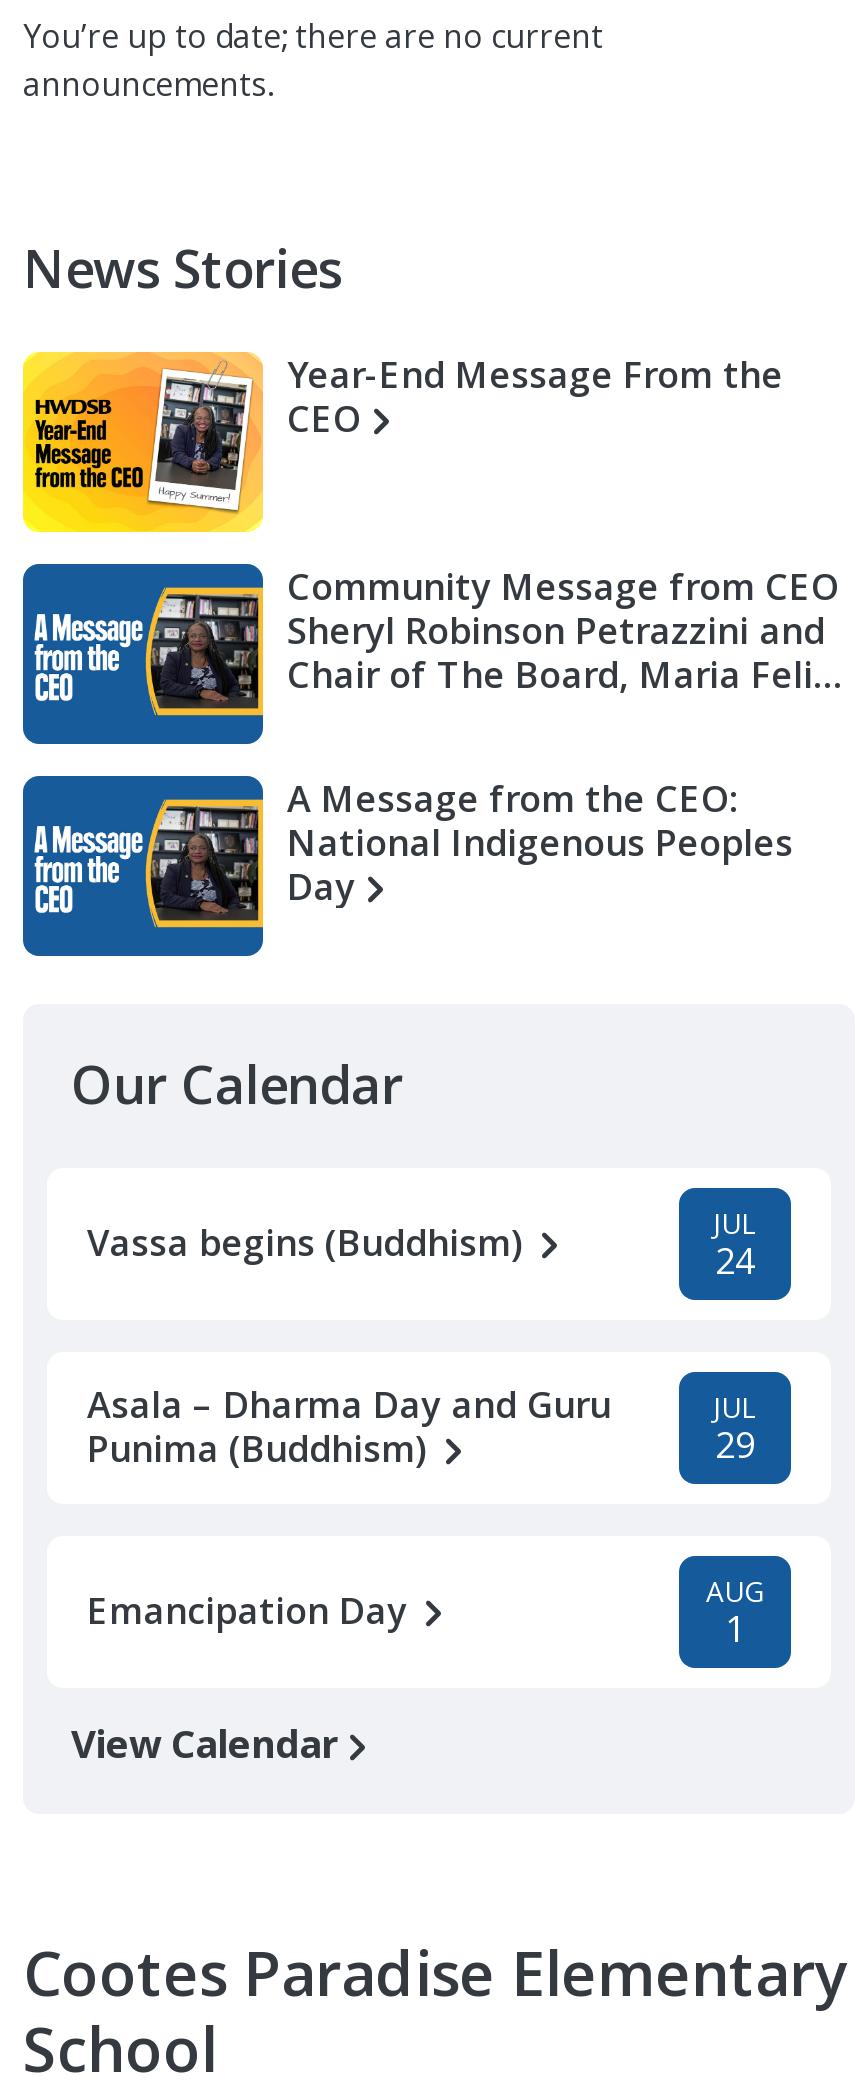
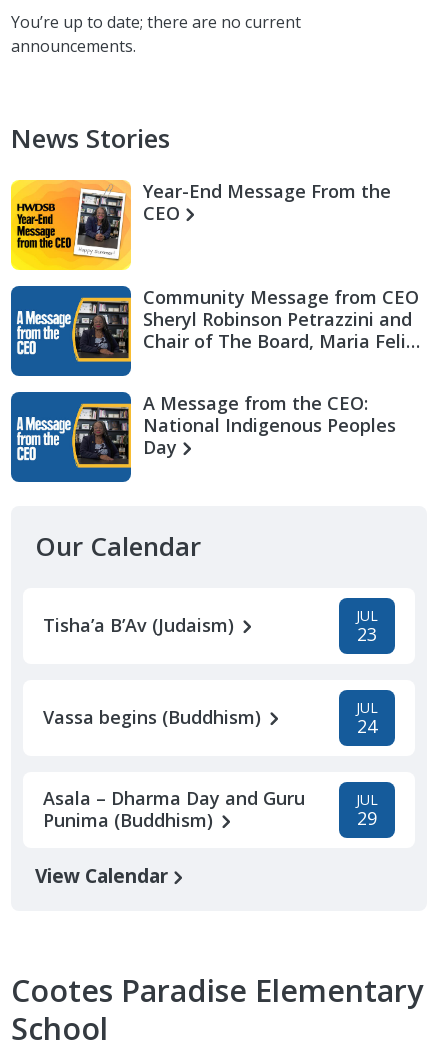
+ Tisha’a B’Av (Judaism)
+ JUL
+ 23

moved down: Vassa begins (Buddhism) | JUL | 24 | Asala – Dharma Day and Guru | Punima (Buddhism) | JUL | 29

- Emancipation Day
- AUG
- 1
